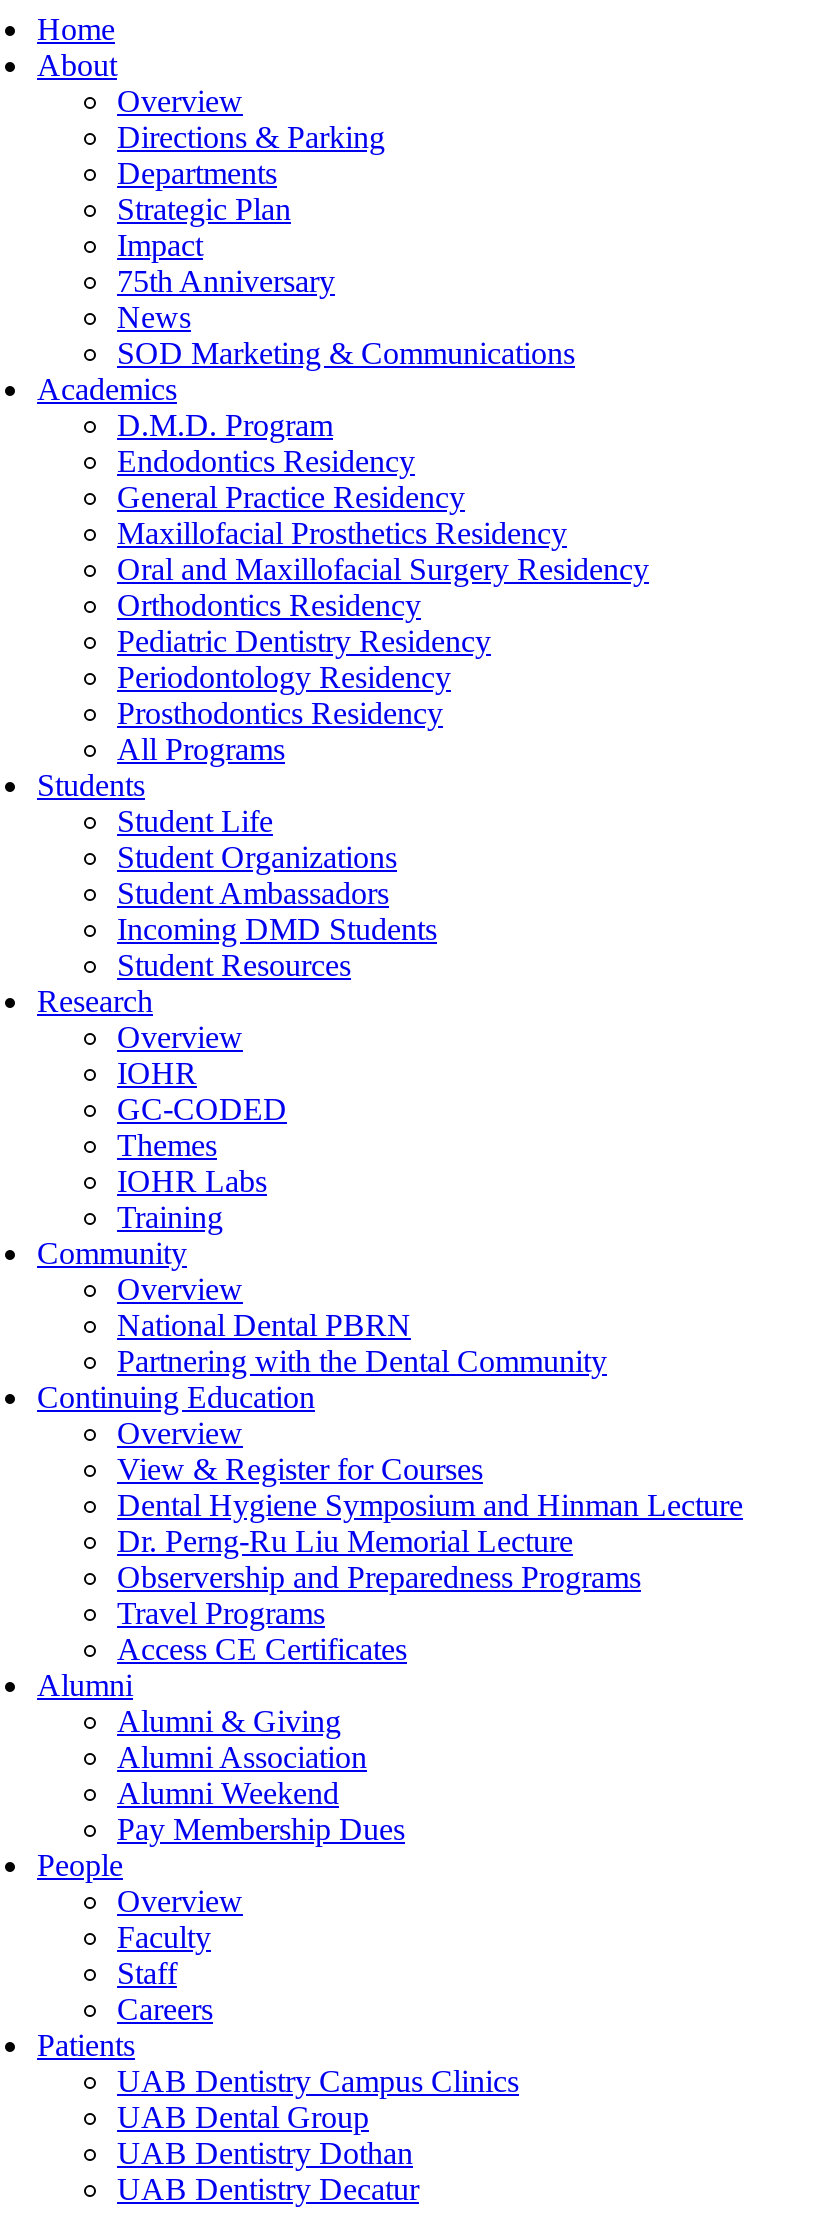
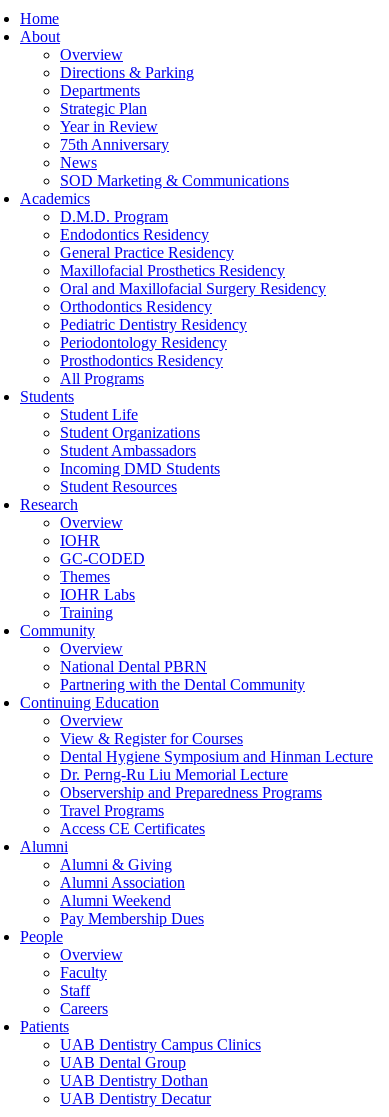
- Impact
+ Year in Review
